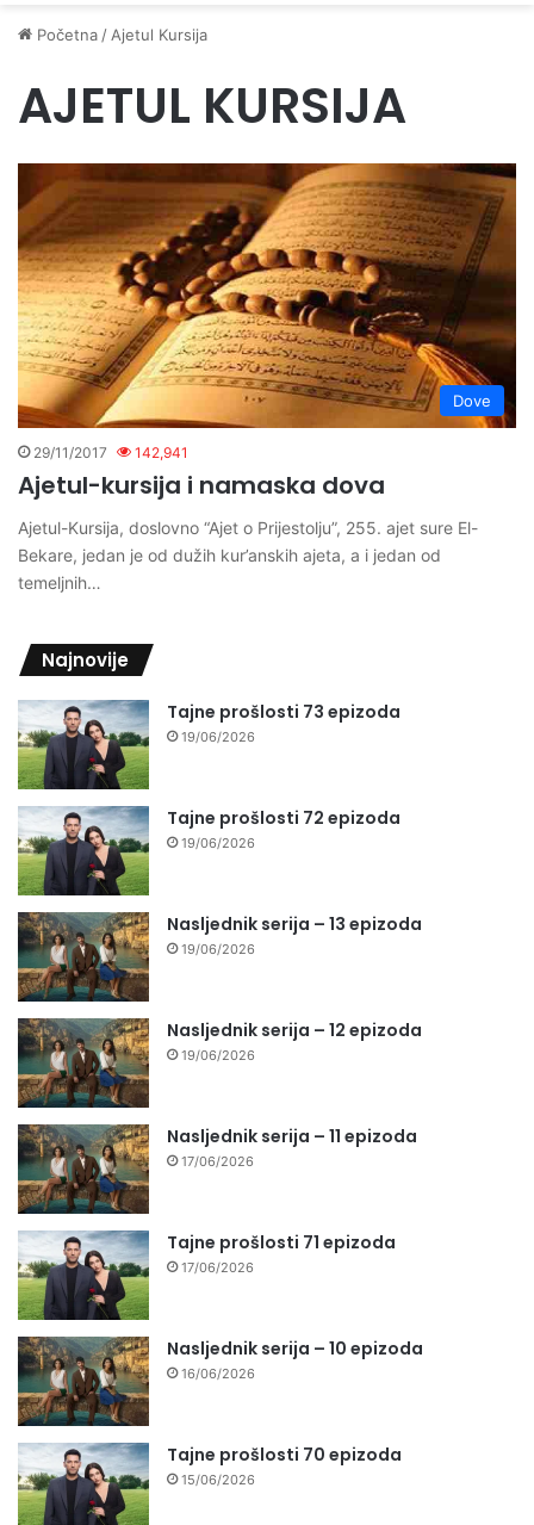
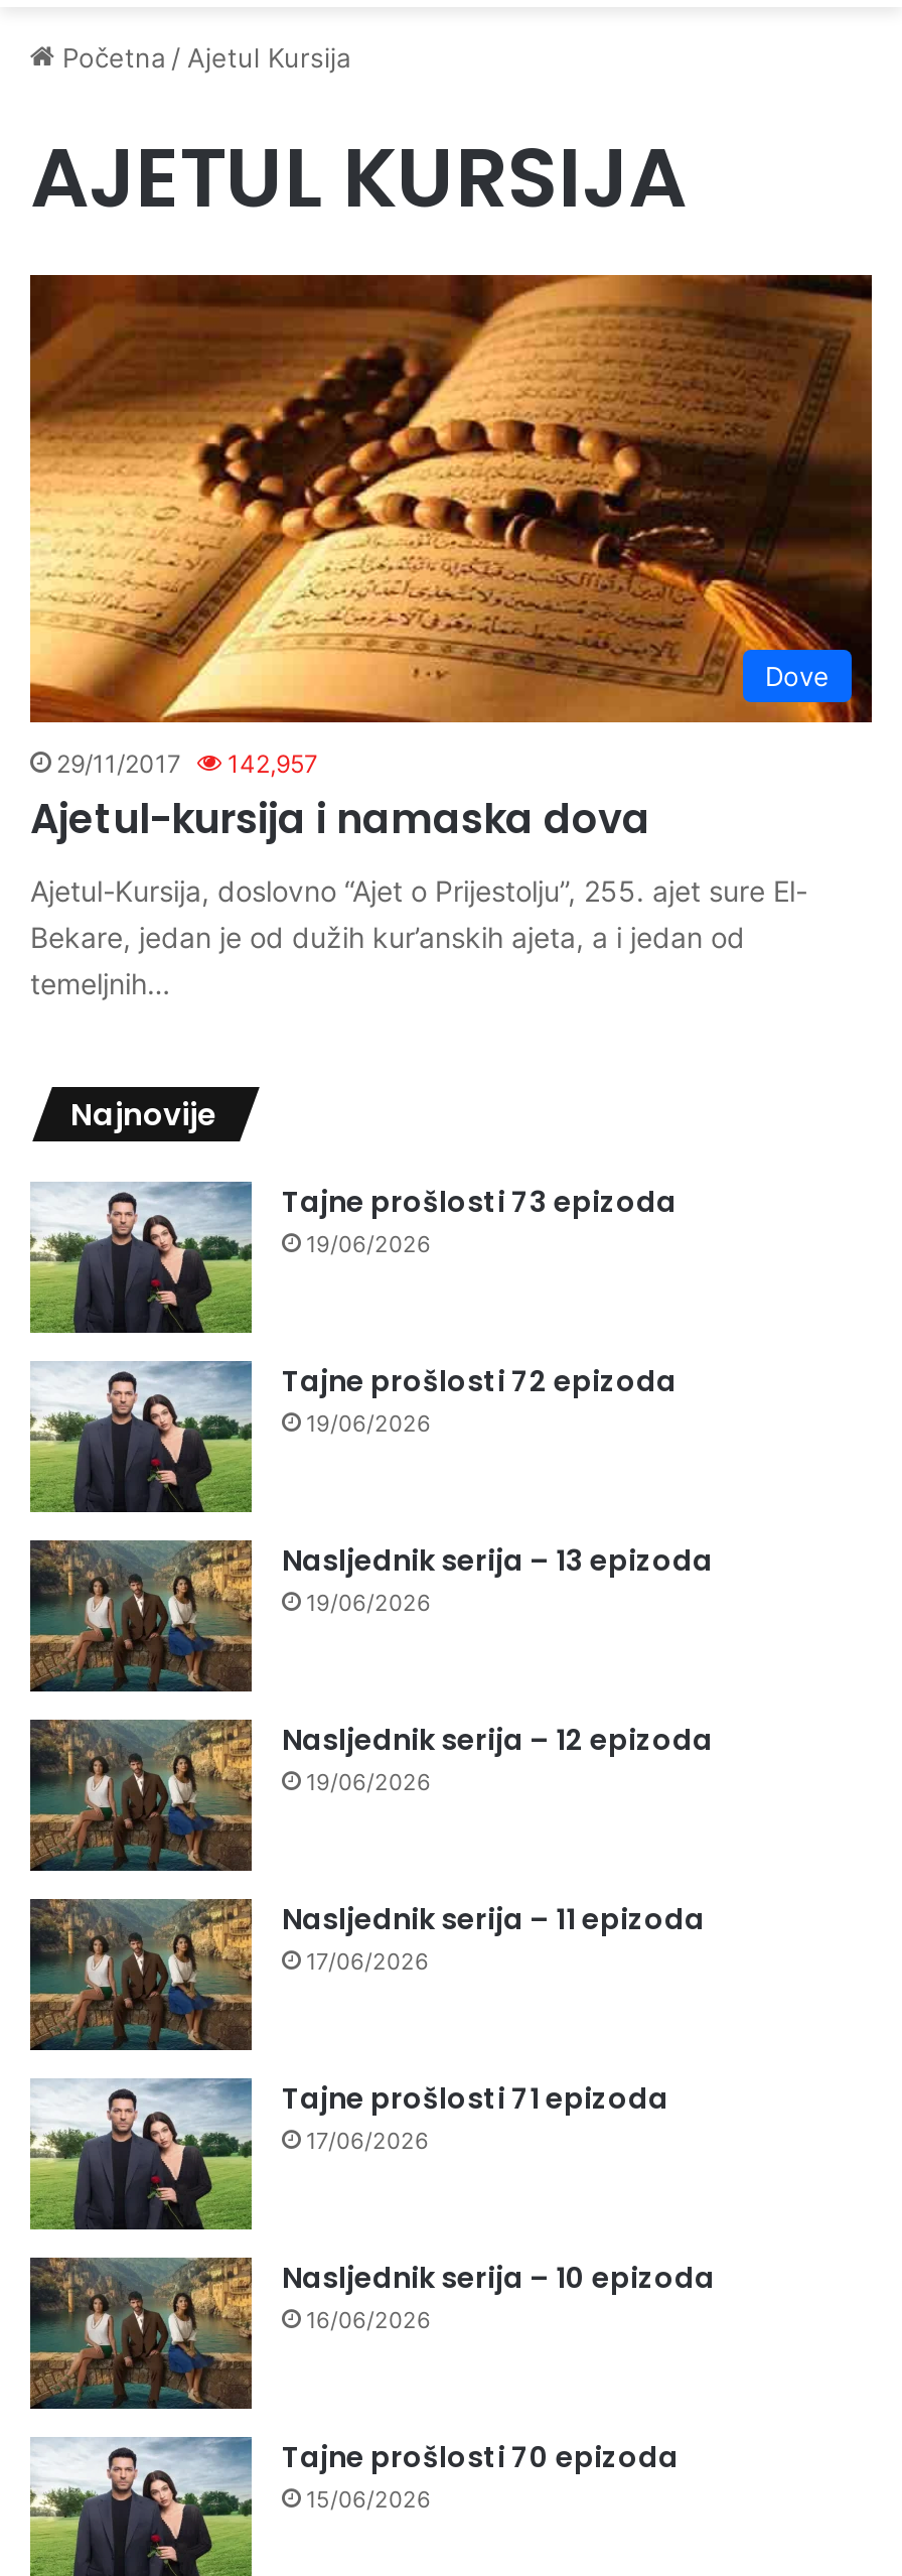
- 29/11/2017 142,941
+ 29/11/2017 142,957
